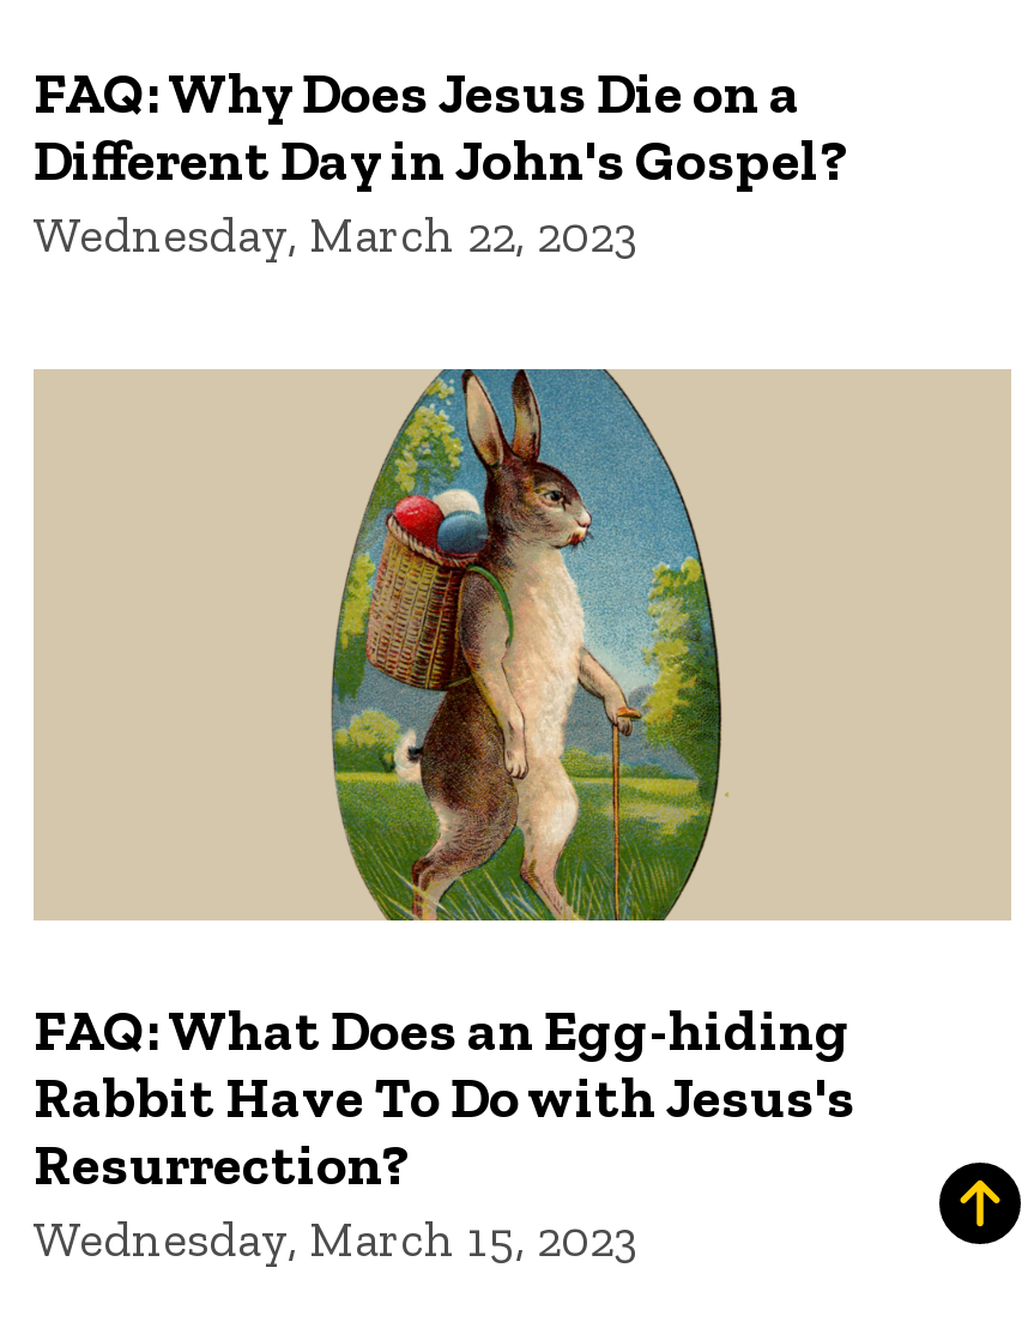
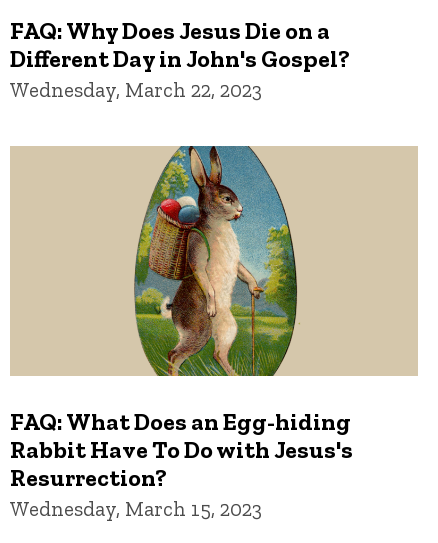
- [image]
